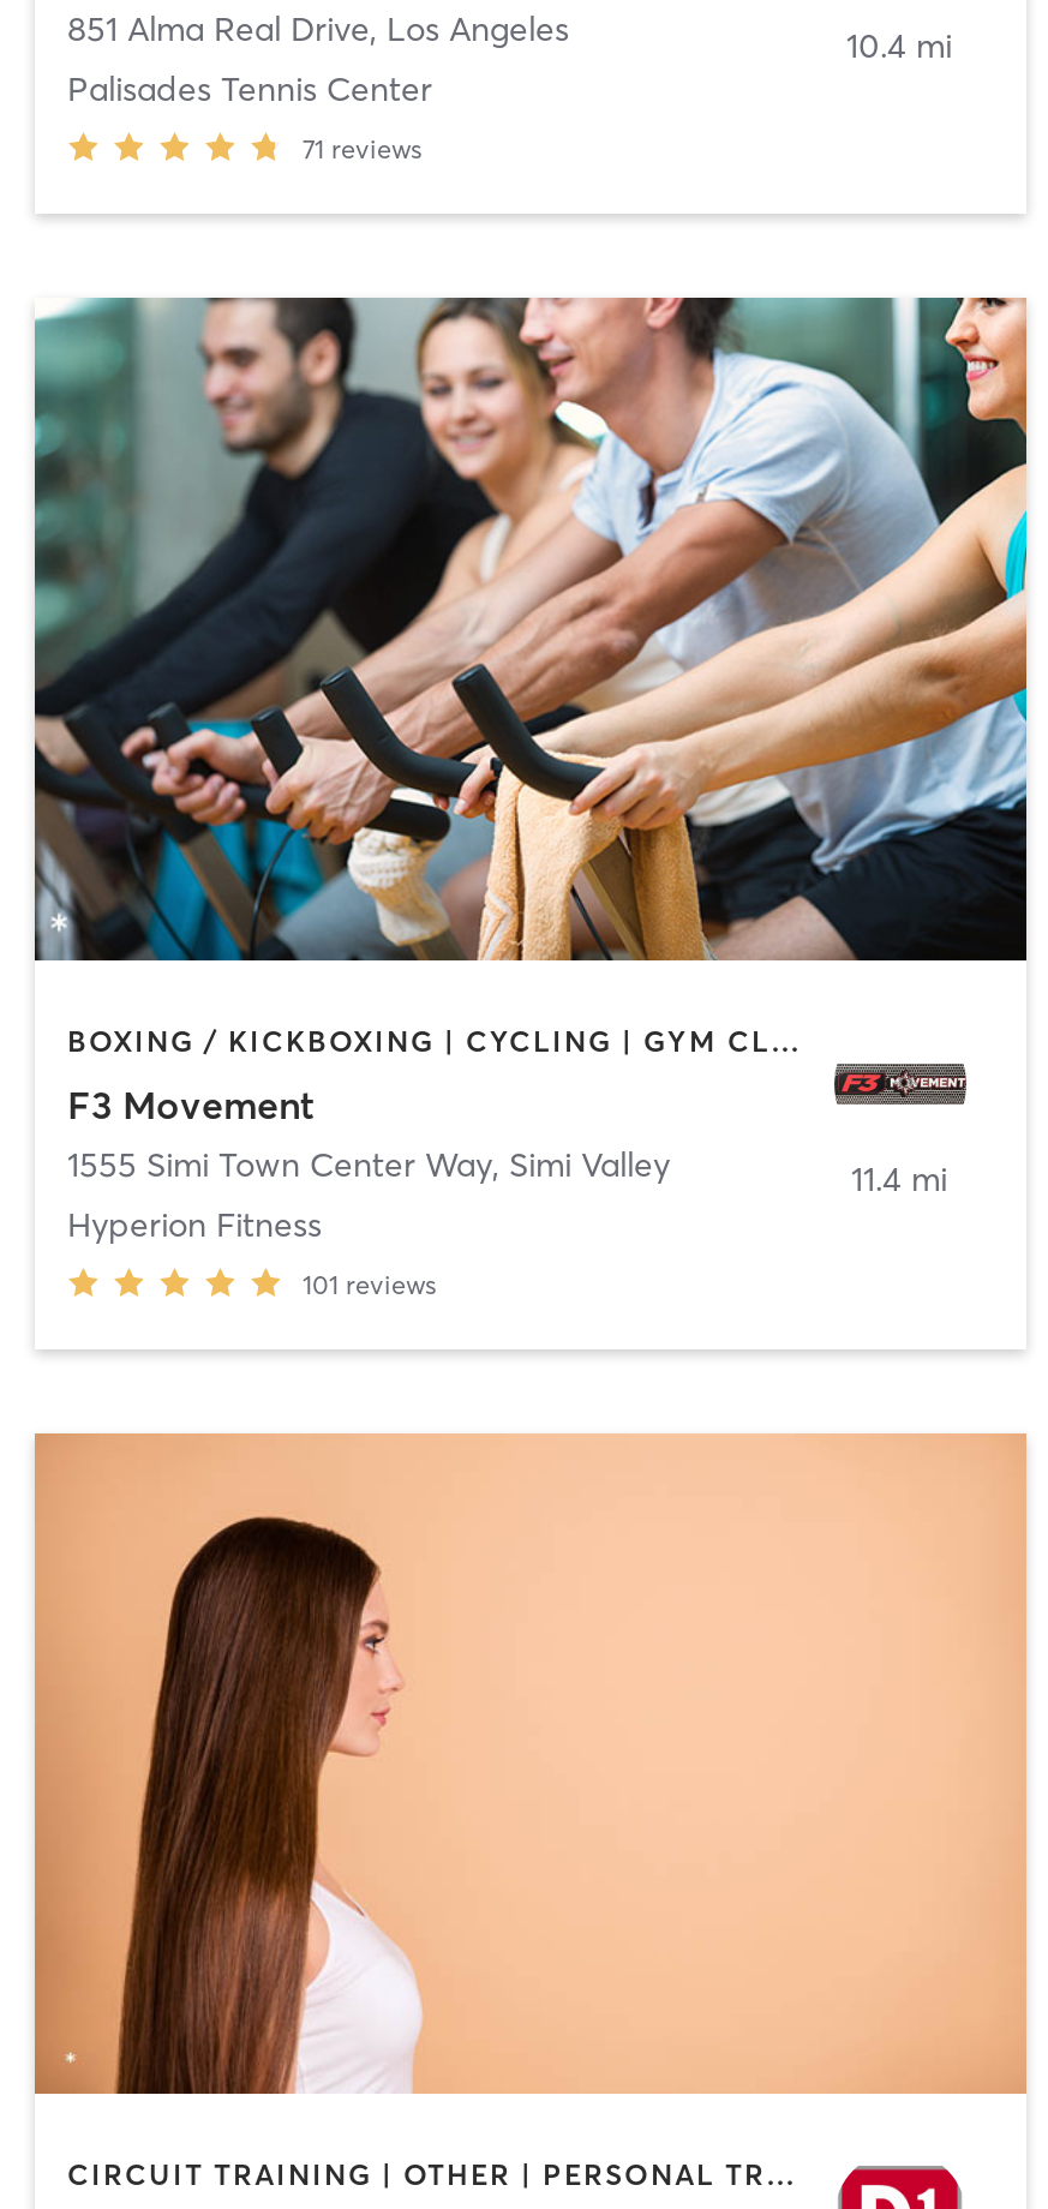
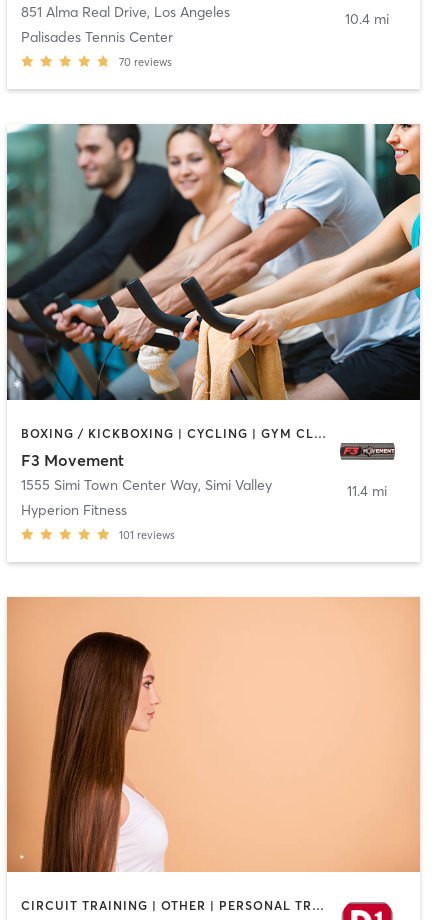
- 71 reviews
+ 70 reviews
